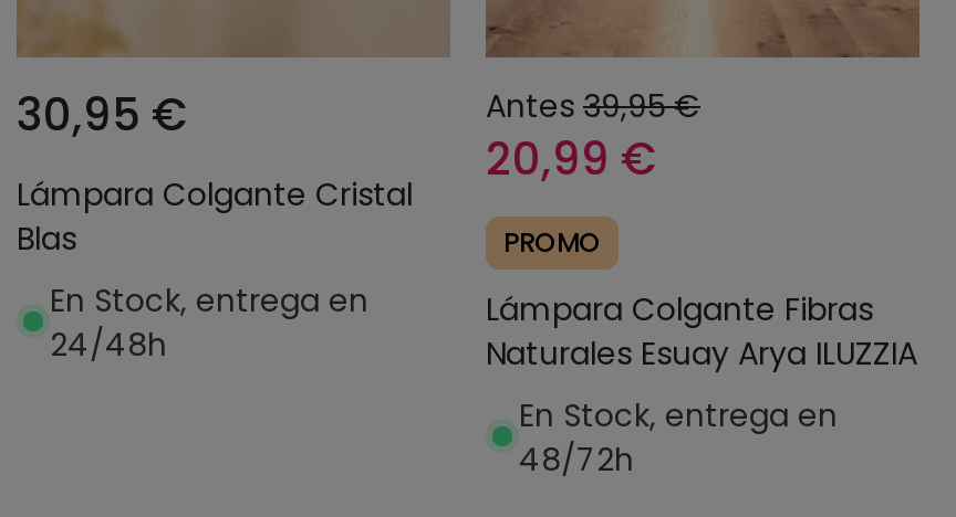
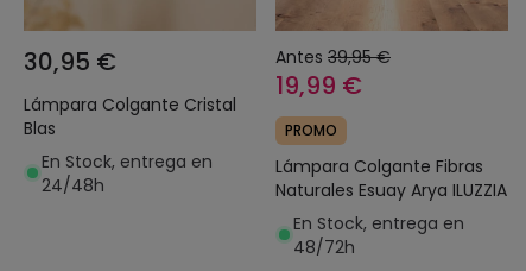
- 20,99 €
+ 19,99 €
